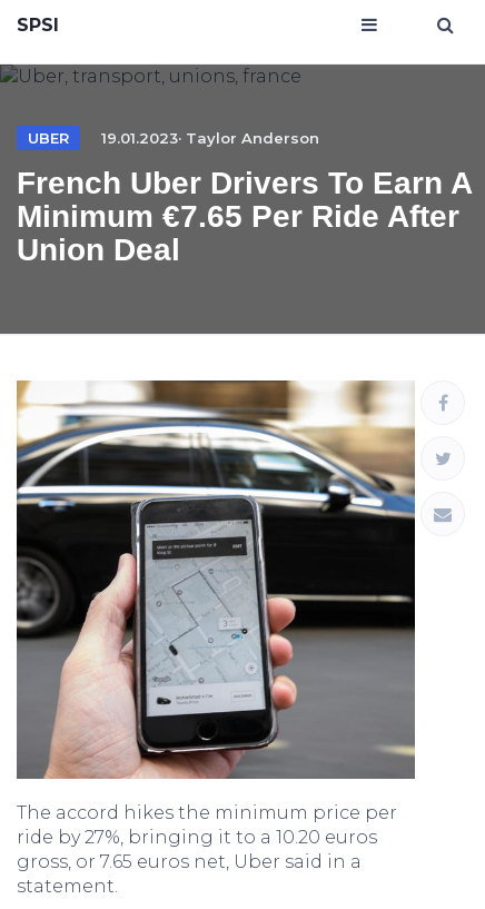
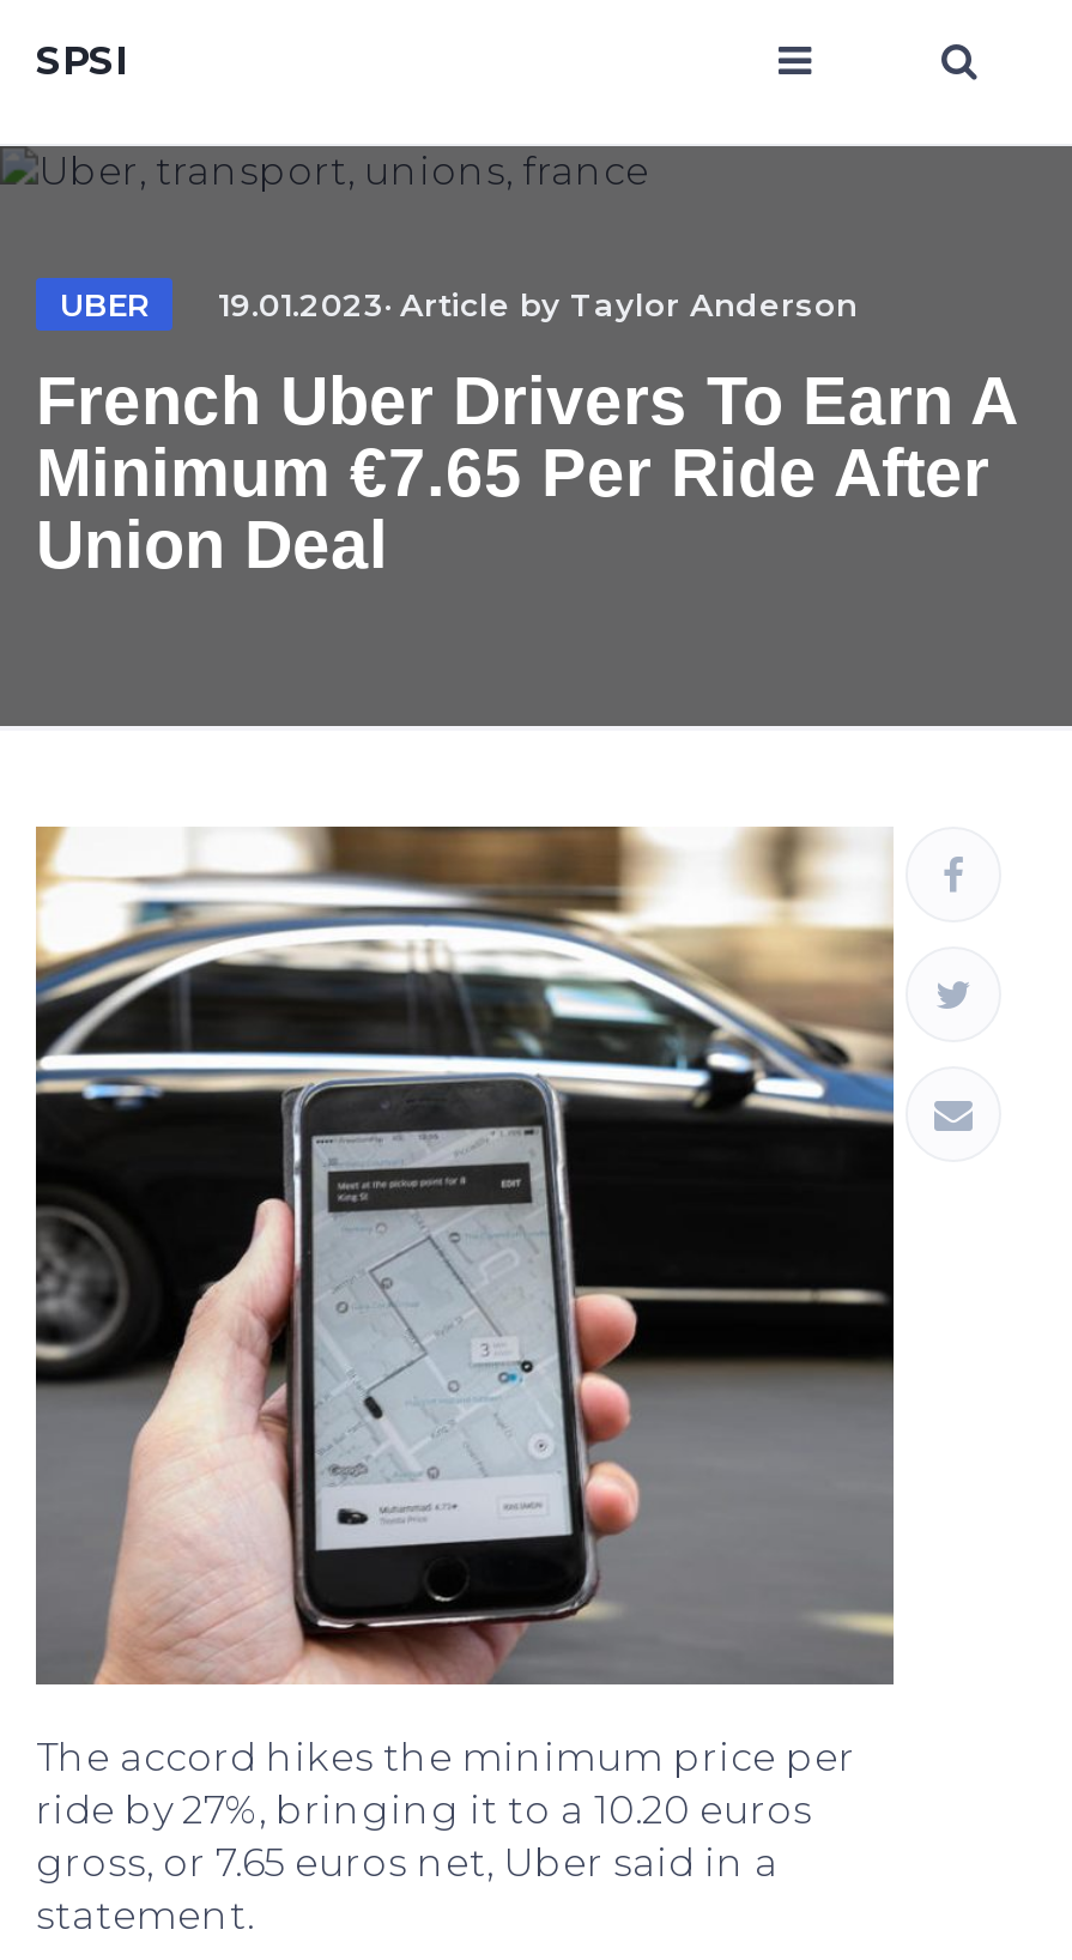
- 19.01.2023· Taylor Anderson
+ 19.01.2023· Article by Taylor Anderson
